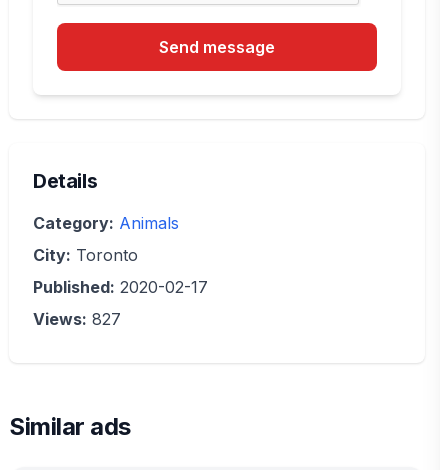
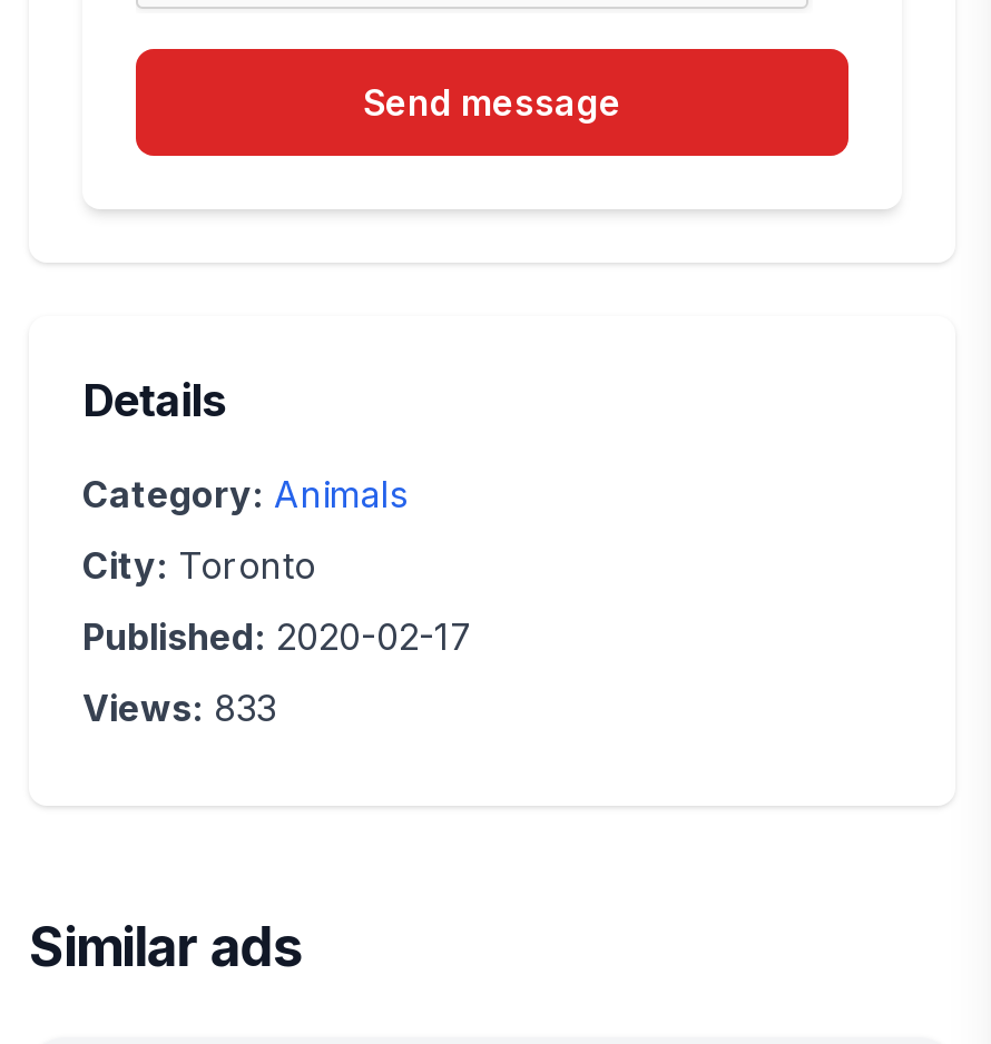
- Views: 827
+ Views: 833
